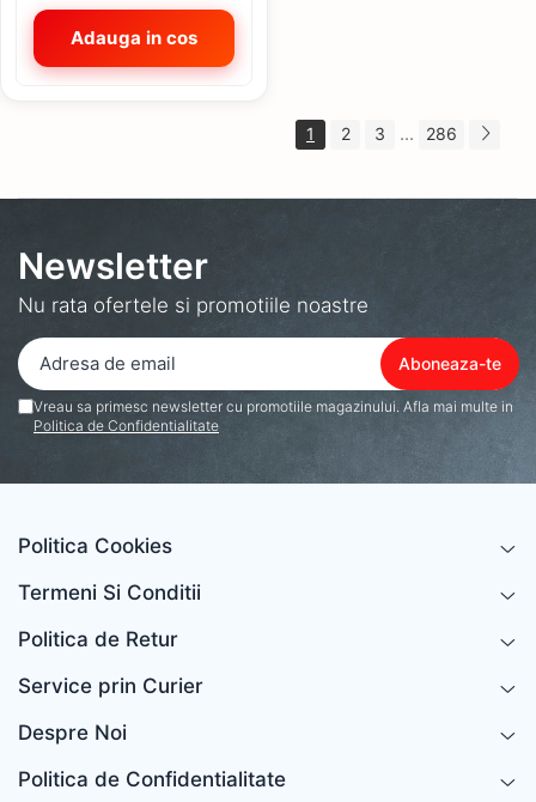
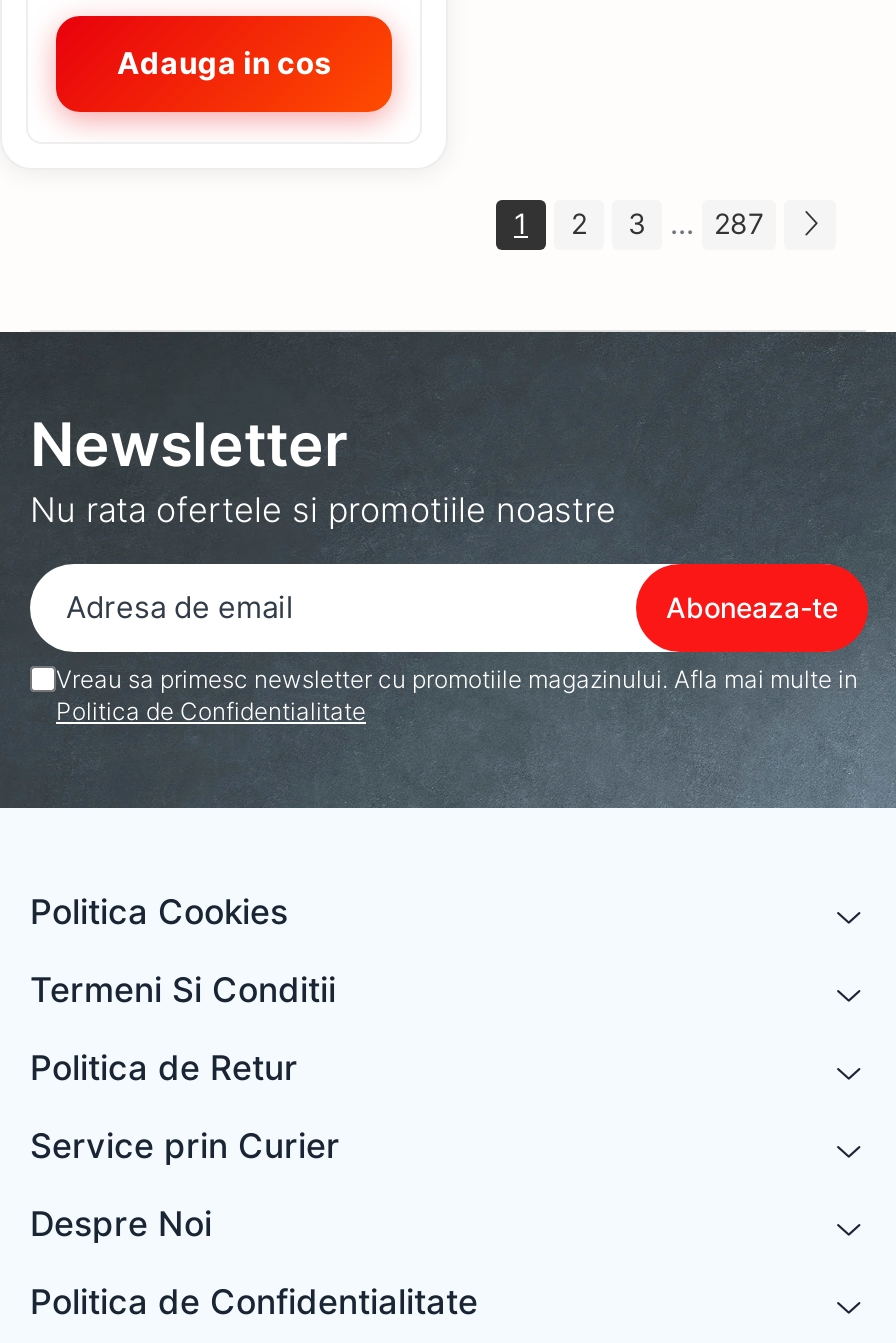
- 1 2 3 ... 286
+ 1 2 3 ... 287
